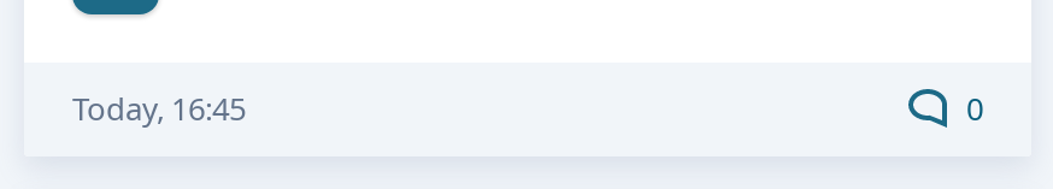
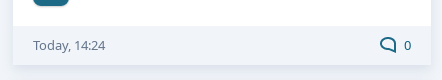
- Today, 16:45
+ Today, 14:24
